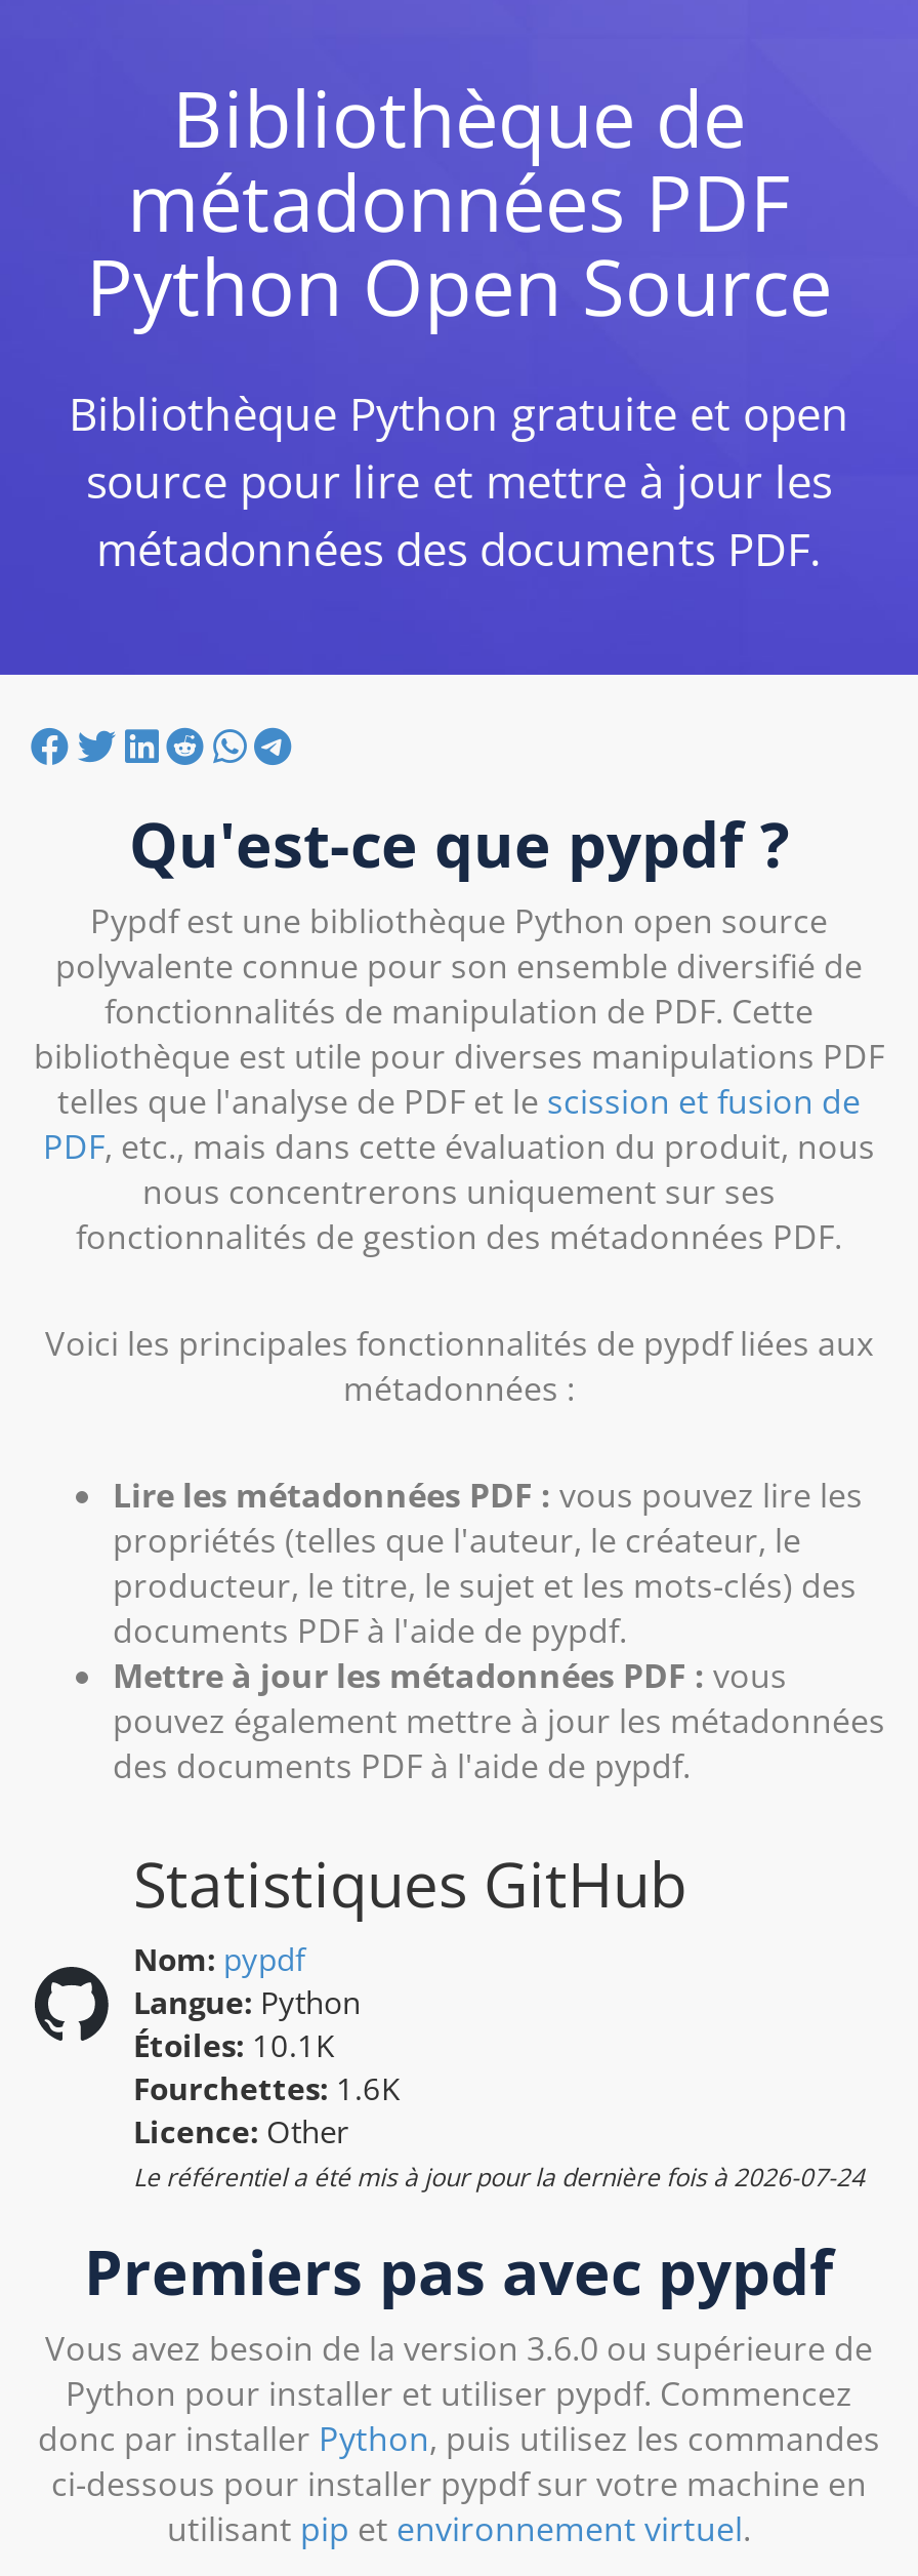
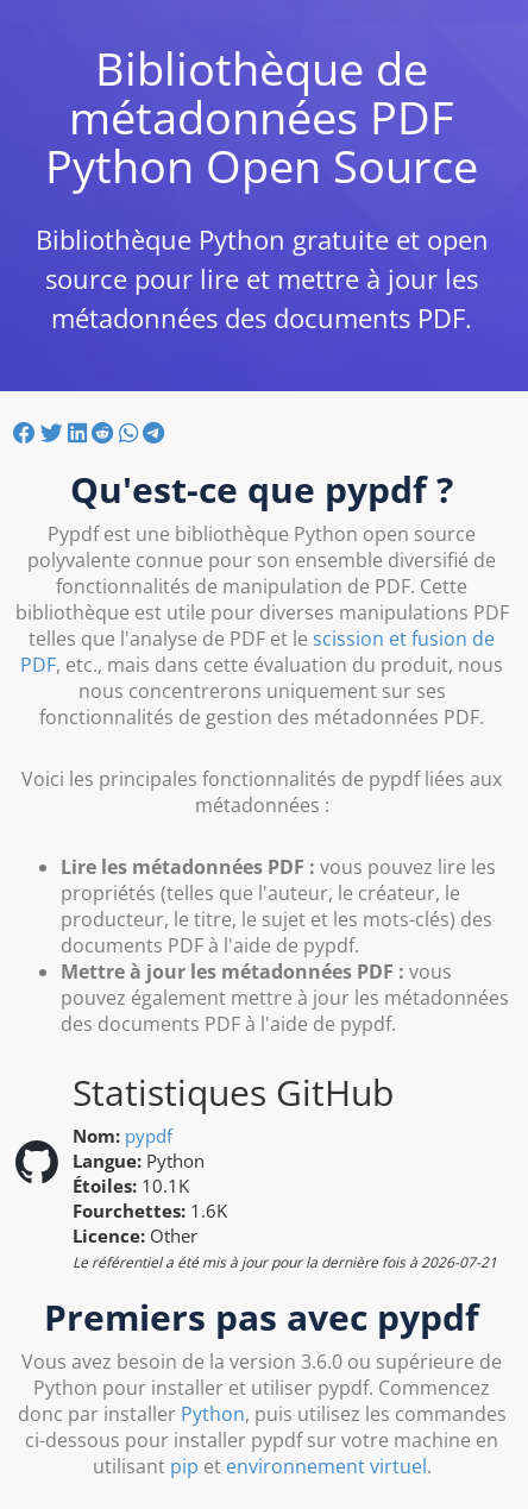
- Le référentiel a été mis à jour pour la dernière fois à 2026-07-24
+ Le référentiel a été mis à jour pour la dernière fois à 2026-07-21
